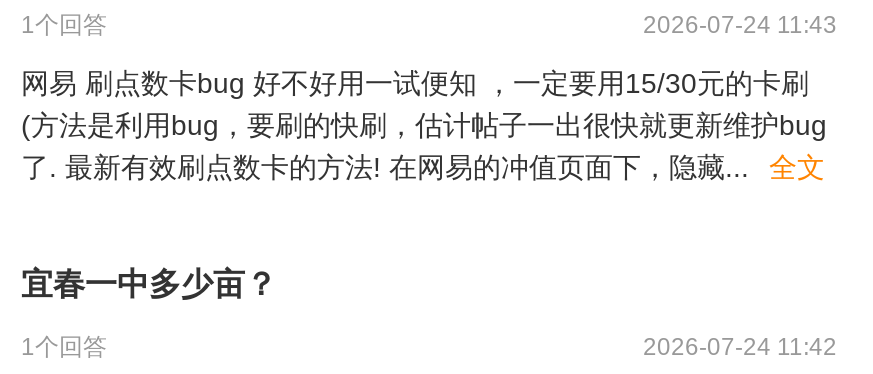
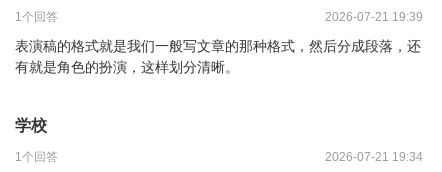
- 2026-07-24 11:43
+ 2026-07-21 19:39

- 网易 刷点数卡bug 好不好用一试便知 ，一定要用15/30元的卡刷
- (方法是利用bug，要刷的快刷，估计帖子一出很快就更新维护bug
- 了. 最新有效刷点数卡的方法! 在网易的冲值页面下，隐藏...
- 全文
+ 表演稿的格式就是我们一般写文章的那种格式，然后分成段落，还
+ 有就是角色的扮演，这样划分清晰。

- 宜春一中多少亩？
+ 学校

- 2026-07-24 11:42
+ 2026-07-21 19:34
